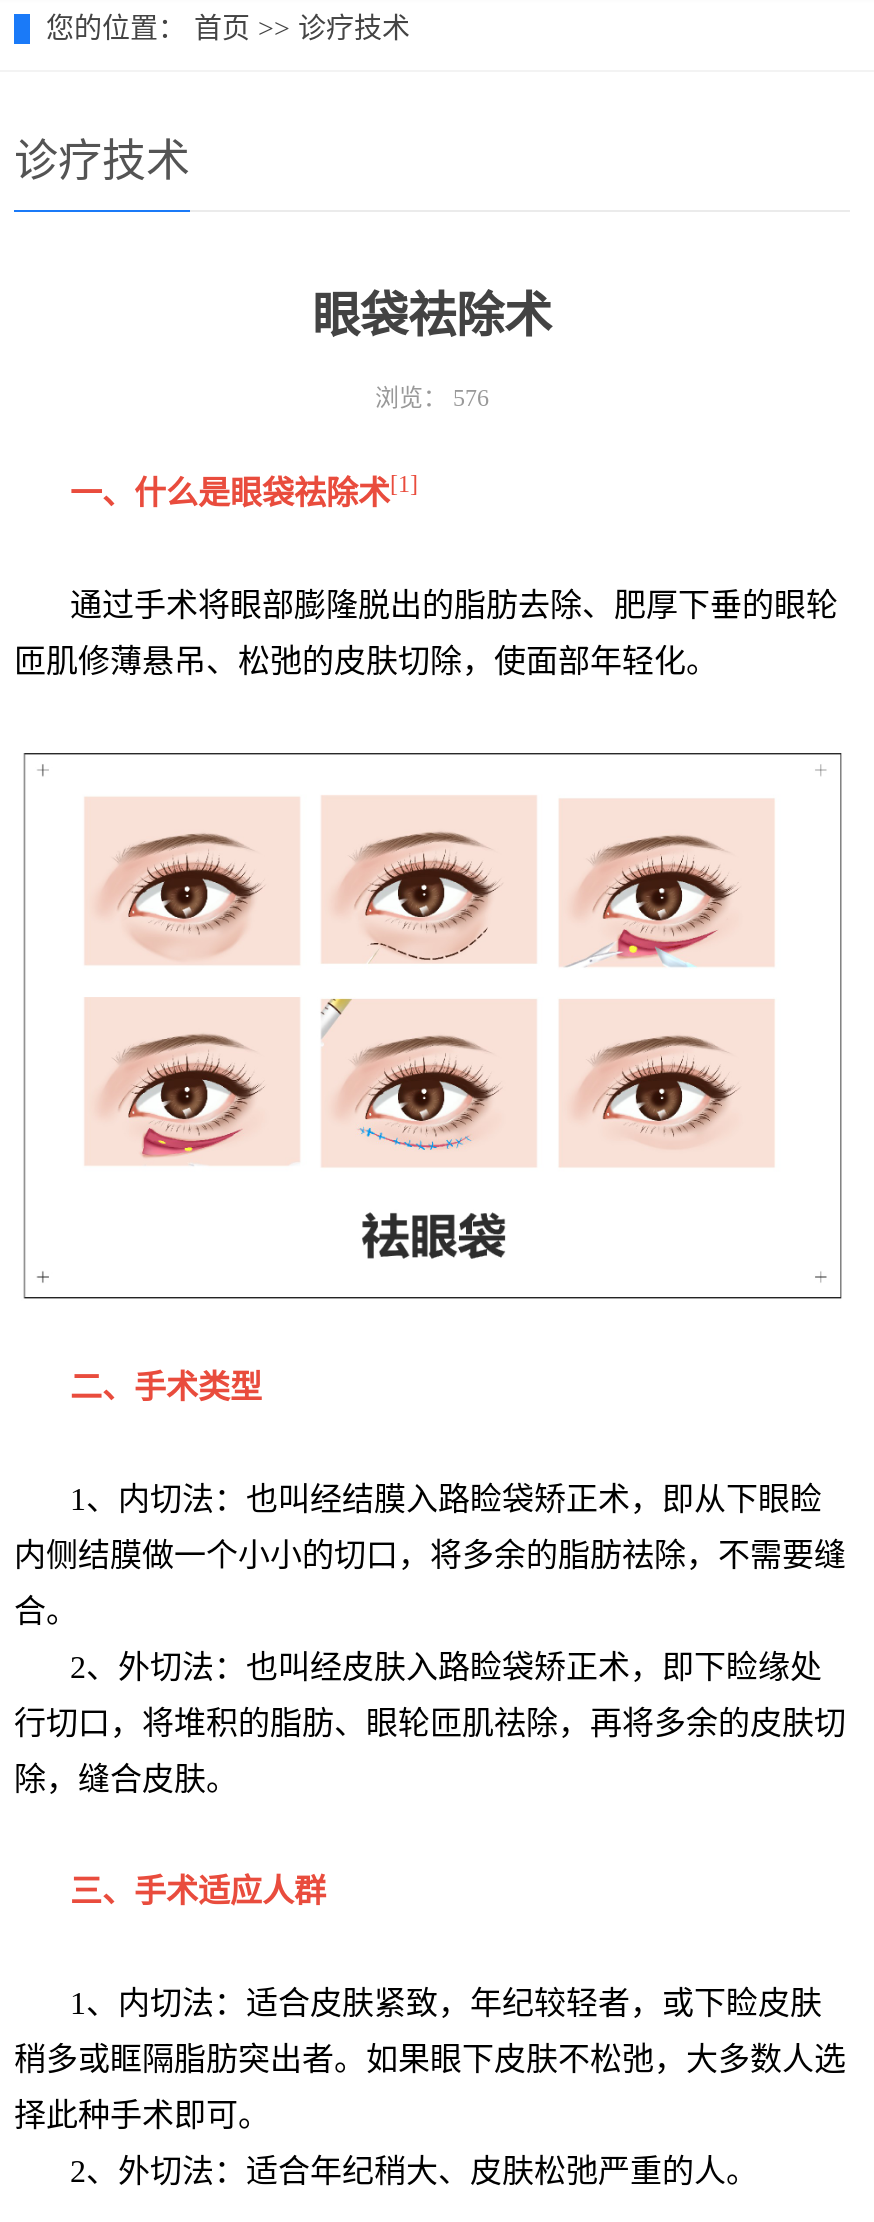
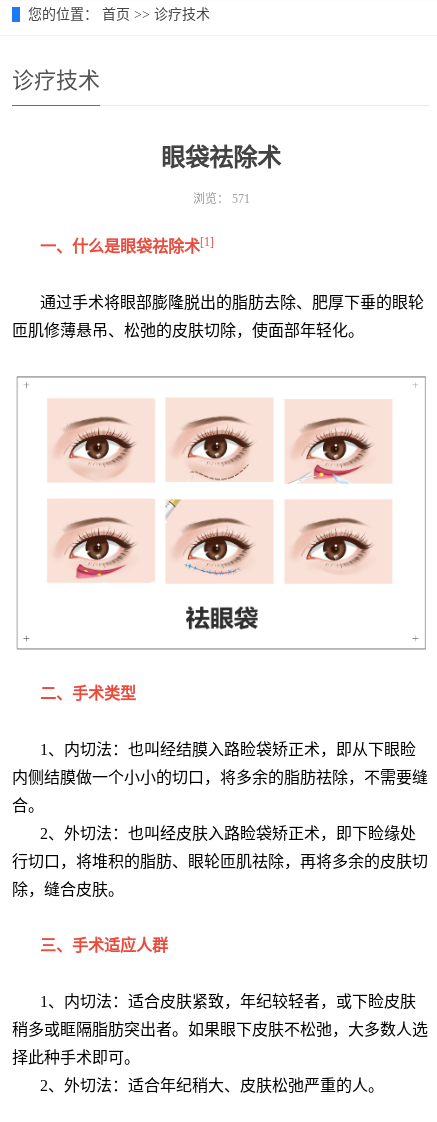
- 浏览：576
+ 浏览：571
